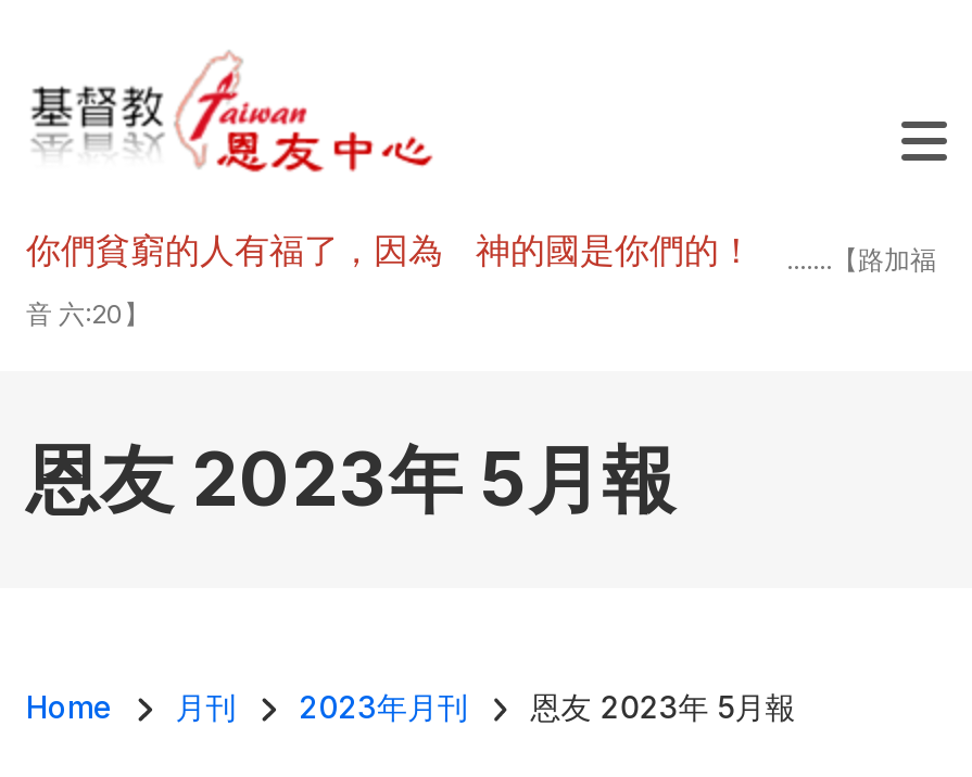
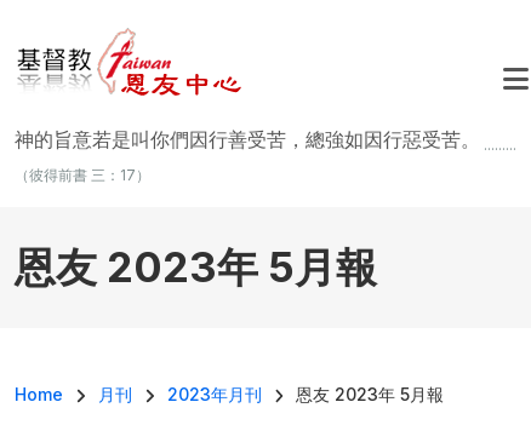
- 你們貧窮的人有福了，因為 神的國是你們的！.......【路加福
+ 神的旨意若是叫你們因行善受苦，總強如因行惡受苦。.........

- 音 六:20】
+ （彼得前書 三：17）
